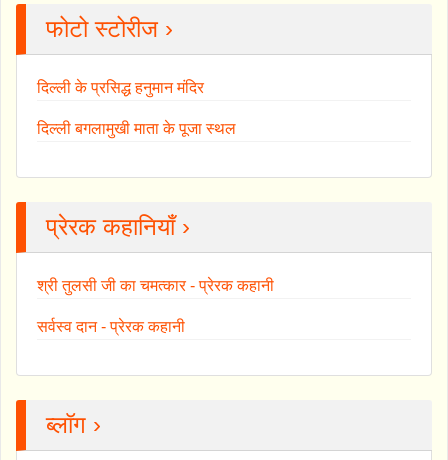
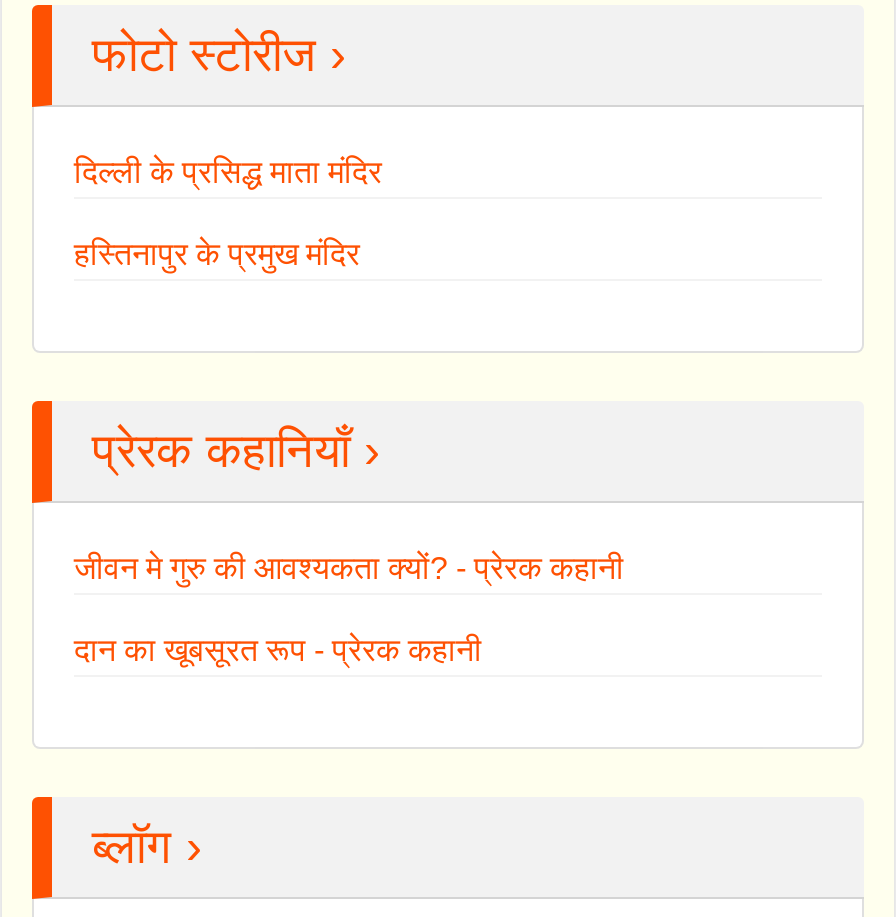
- दिल्ली के प्रसिद्ध हनुमान मंदिर
+ दिल्ली के प्रसिद्ध माता मंदिर

- दिल्ली बगलामुखी माता के पूजा स्थल
+ हस्तिनापुर के प्रमुख मंदिर

- श्री तुलसी जी का चमत्कार - प्रेरक कहानी
+ जीवन मे गुरु की आवश्यकता क्यों? - प्रेरक कहानी

- सर्वस्व दान - प्रेरक कहानी
+ दान का खूबसूरत रूप - प्रेरक कहानी
